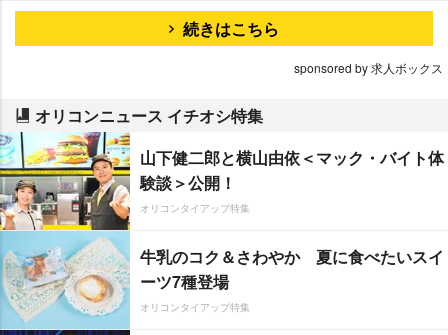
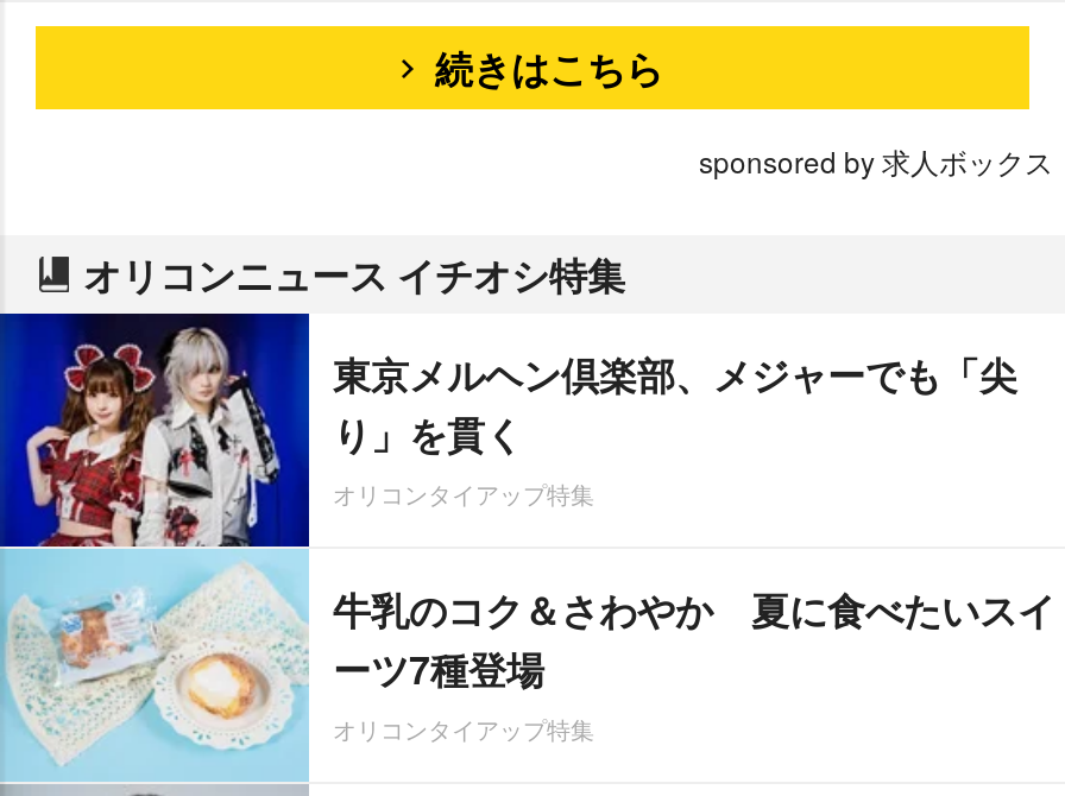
- [image]
- 山下健二郎と横山由依＜マック・バイト体
- 験談＞公開！
+ [image]
+ 東京メルヘン倶楽部、メジャーでも「尖
+ り」を貫く
